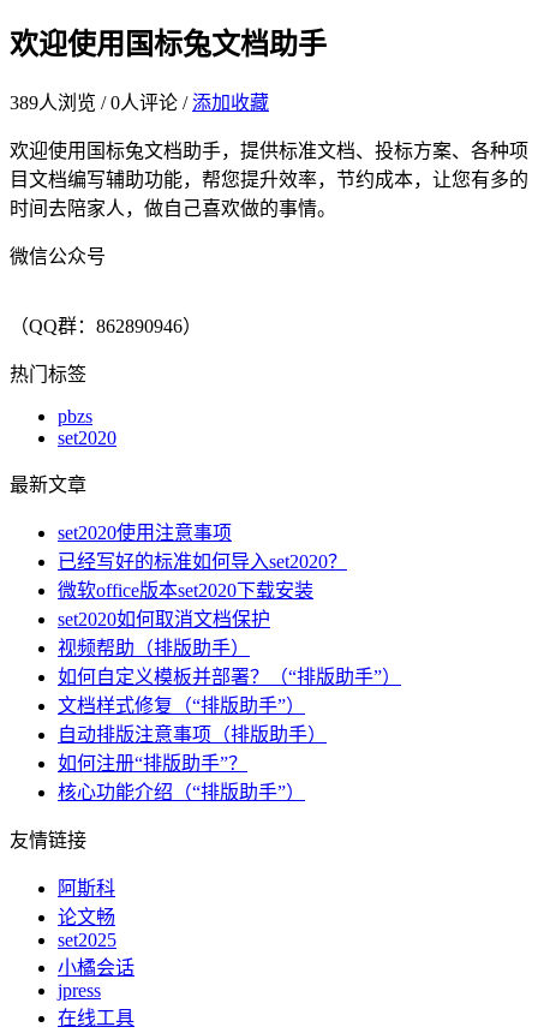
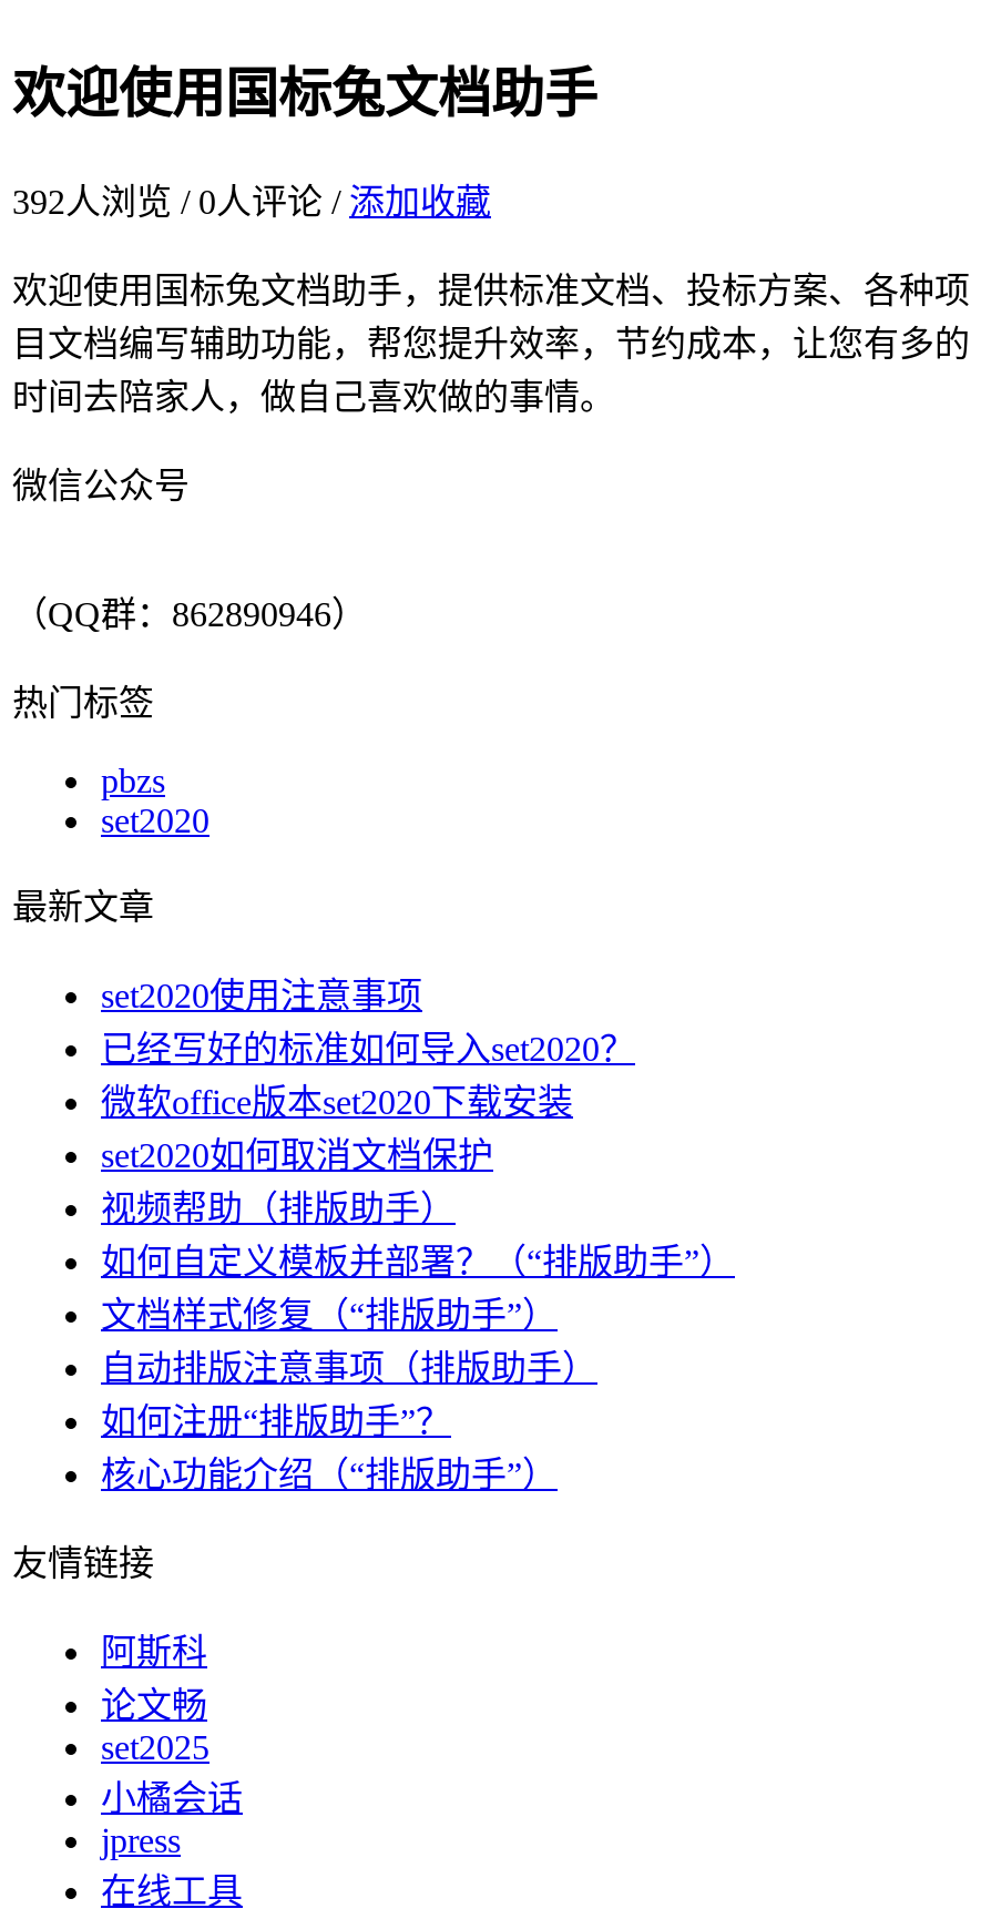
- 389人浏览 / 0人评论 /添加收藏
+ 392人浏览 / 0人评论 /添加收藏
